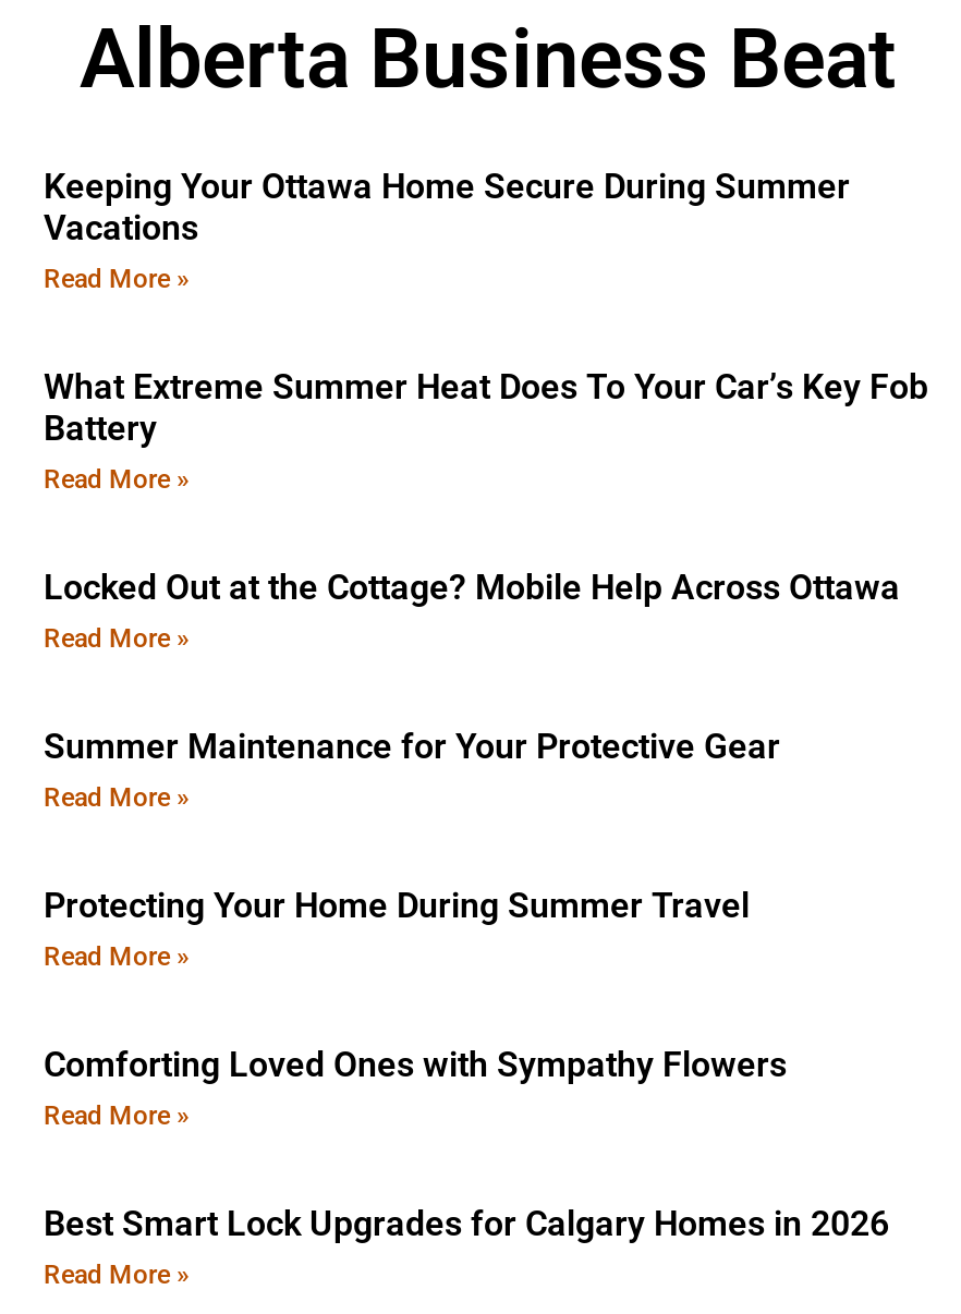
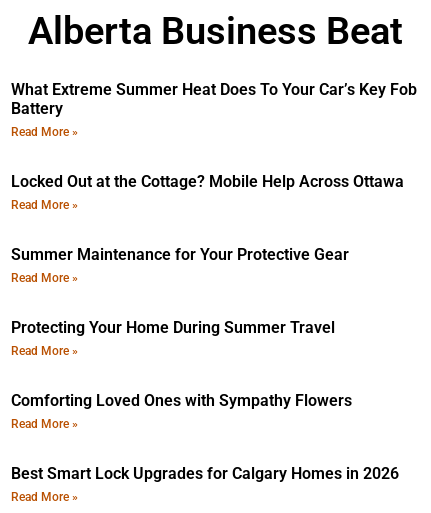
- Keeping Your Ottawa Home Secure During Summer
- Vacations
- Read More »
